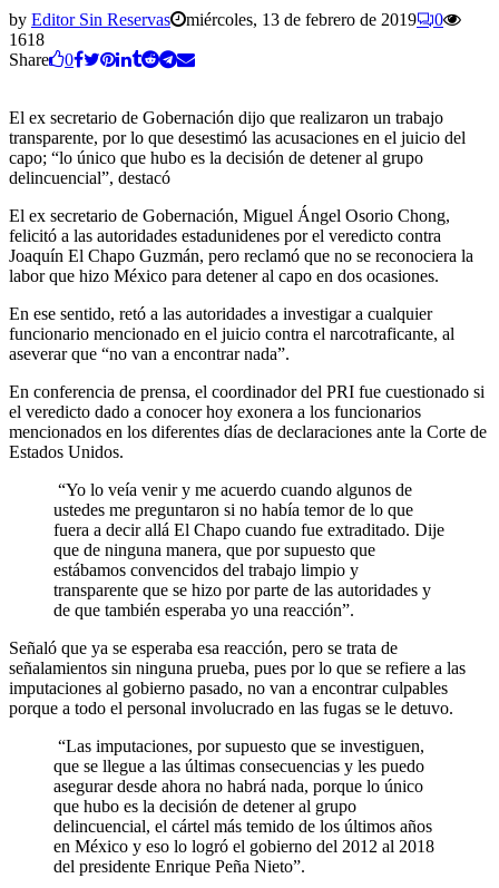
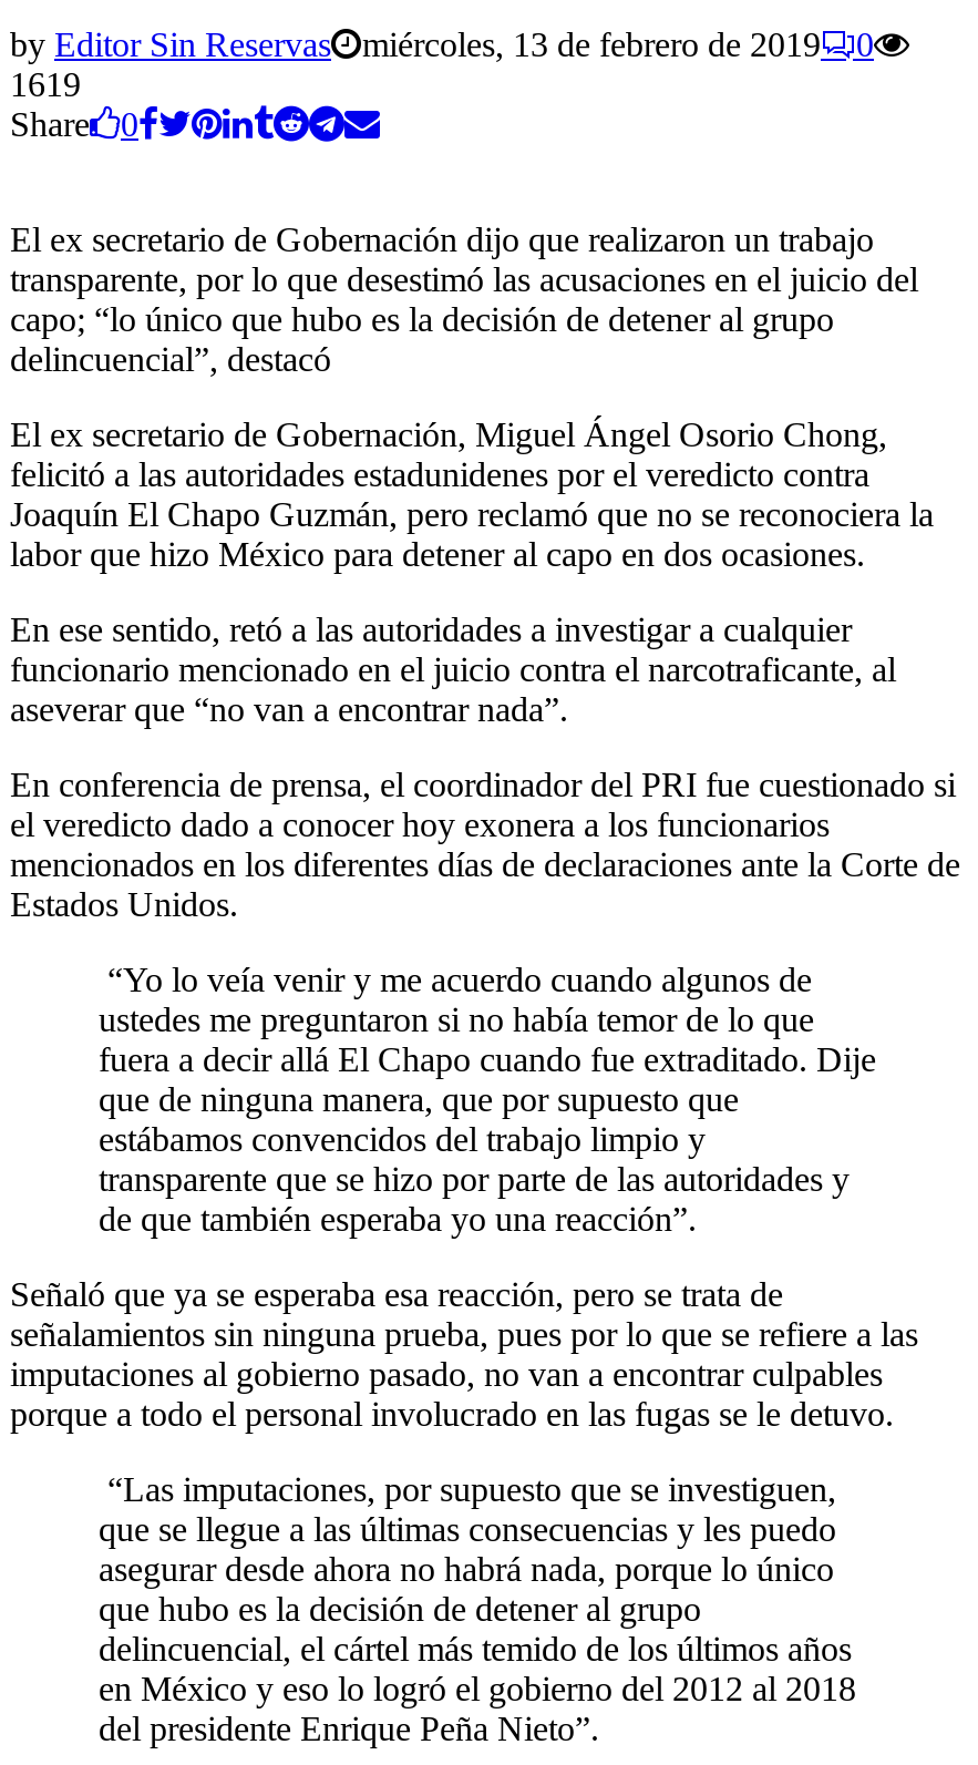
- 1618
+ 1619
